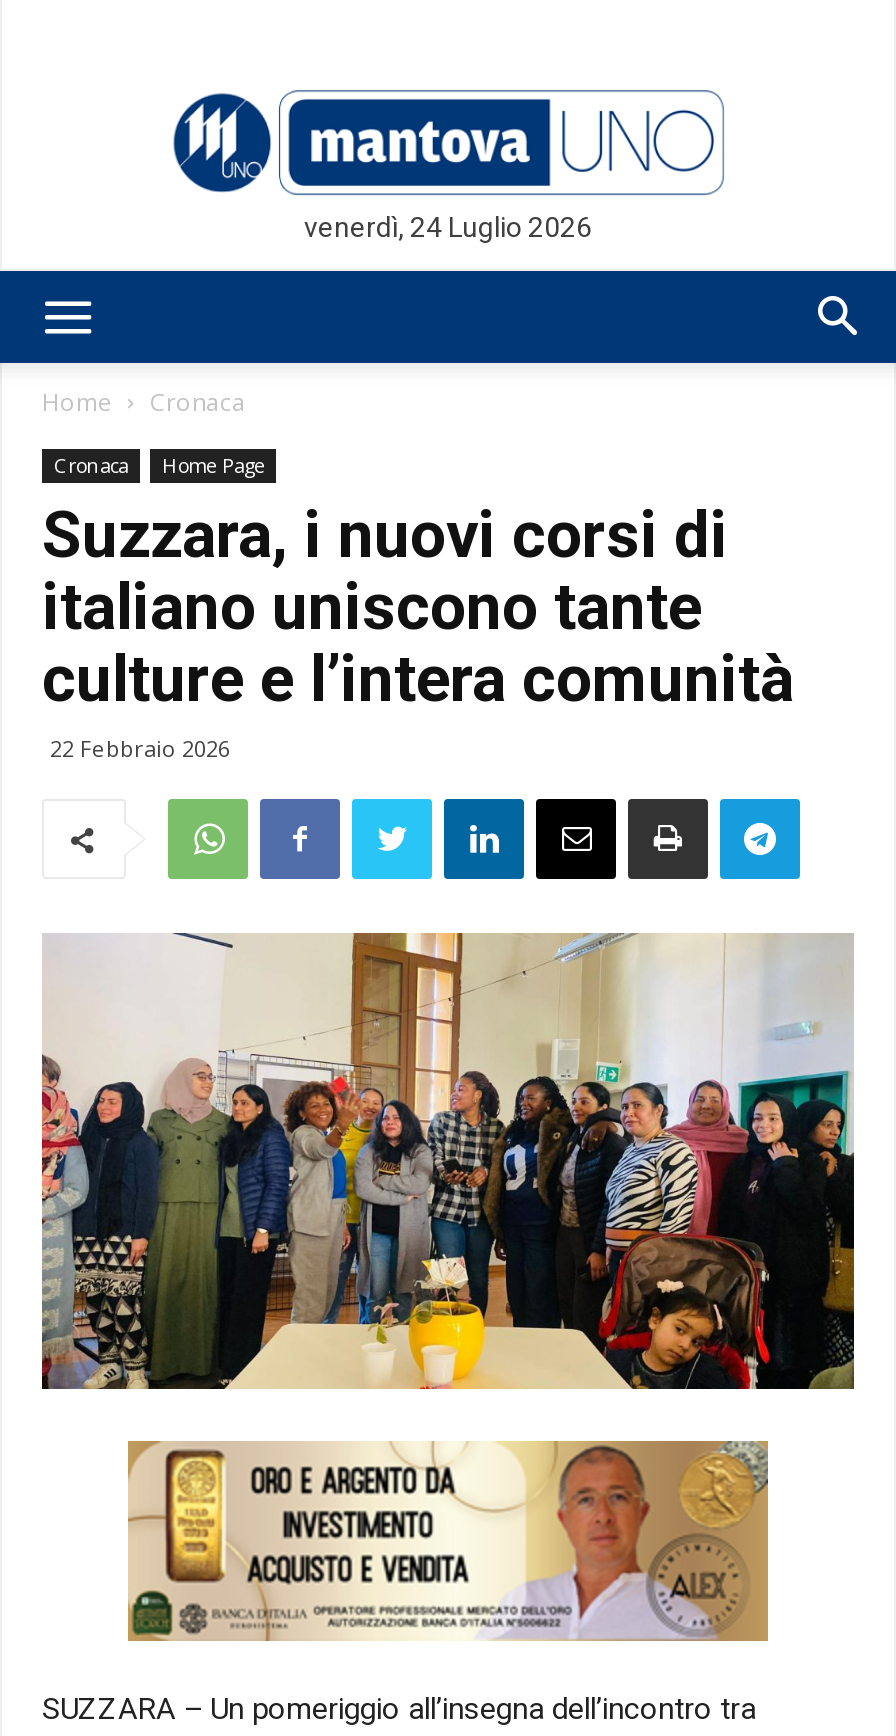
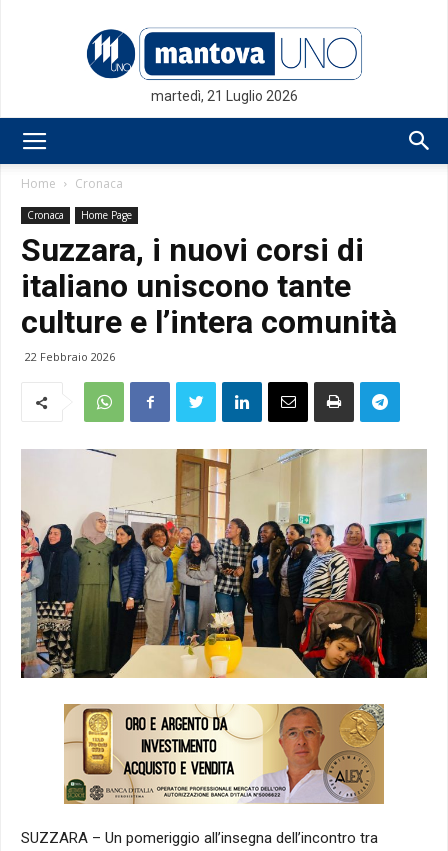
- venerdì, 24 Luglio 2026
+ martedì, 21 Luglio 2026
